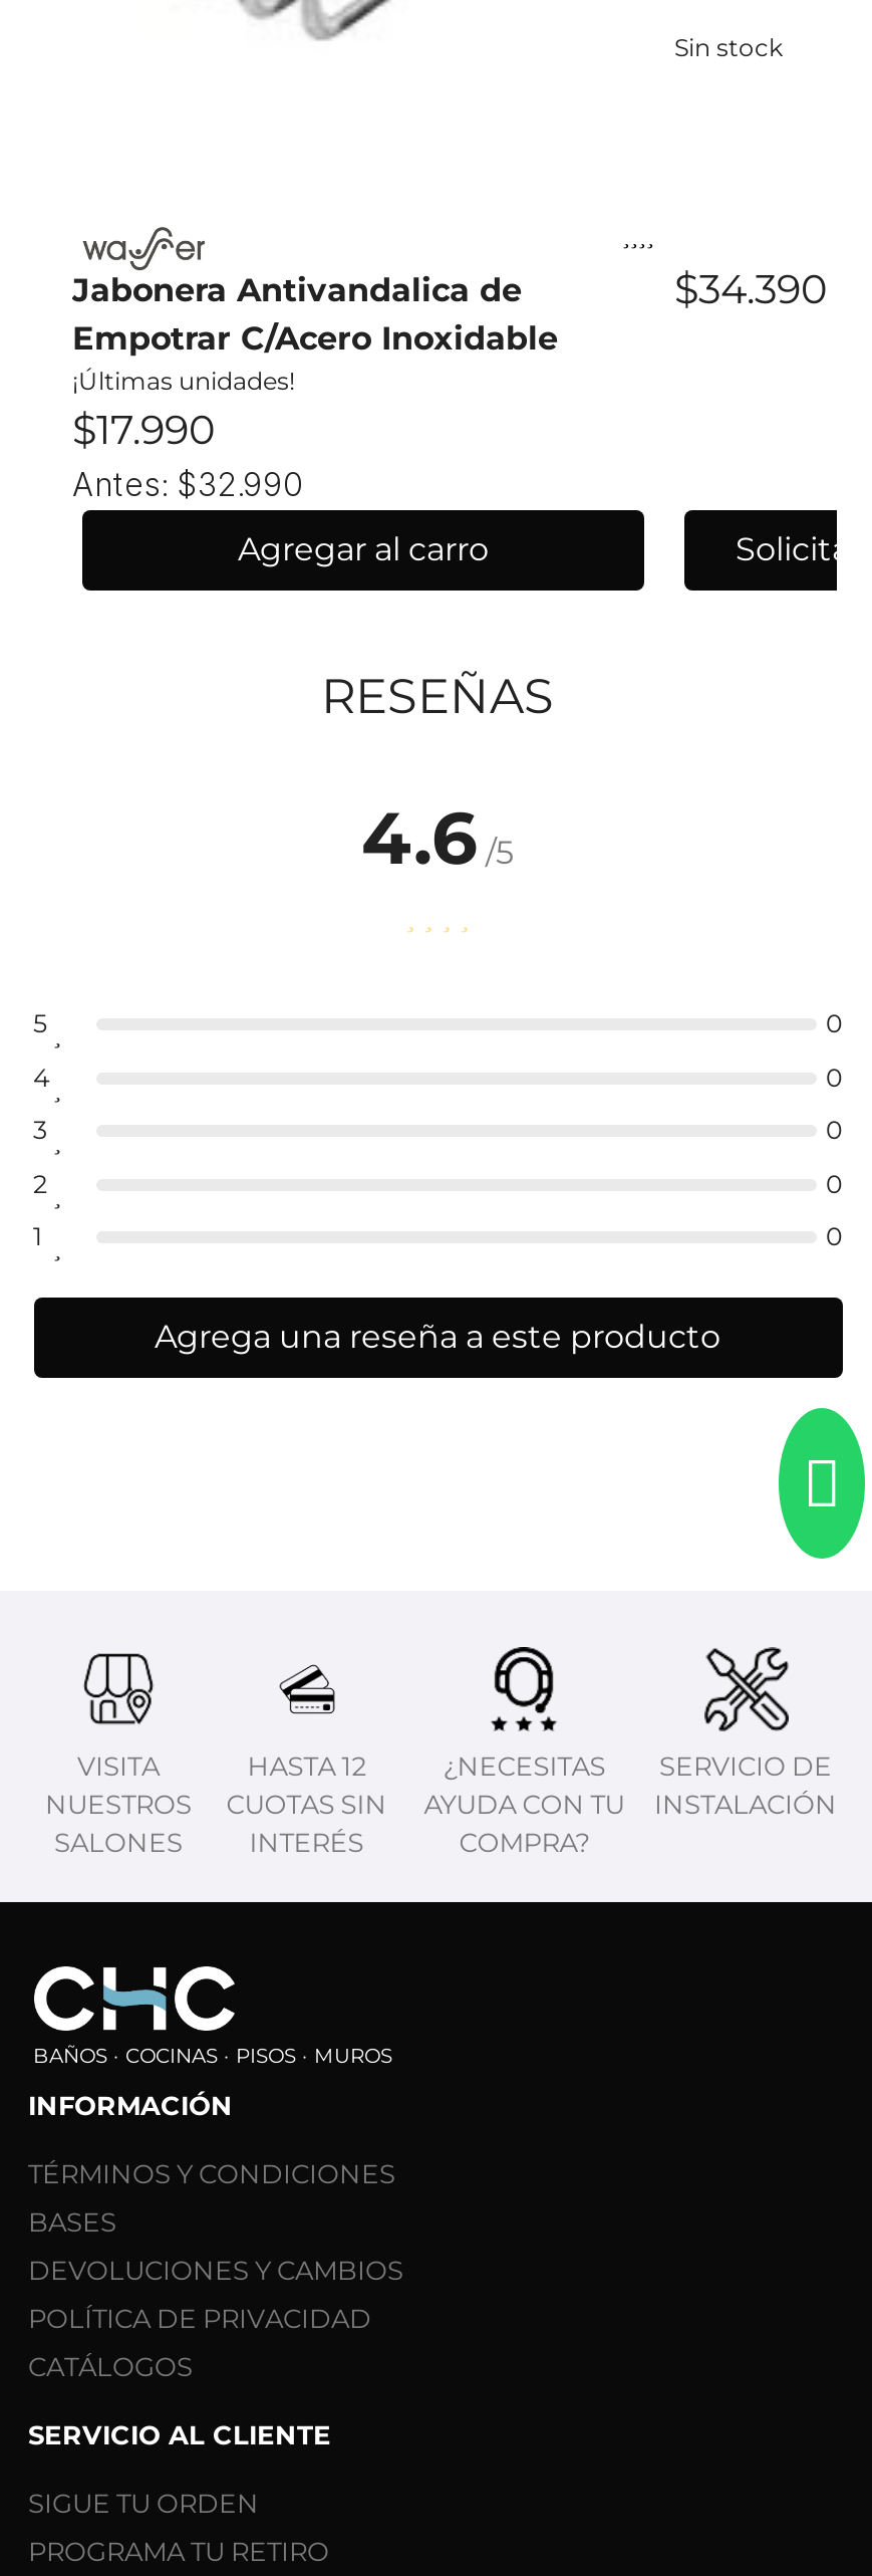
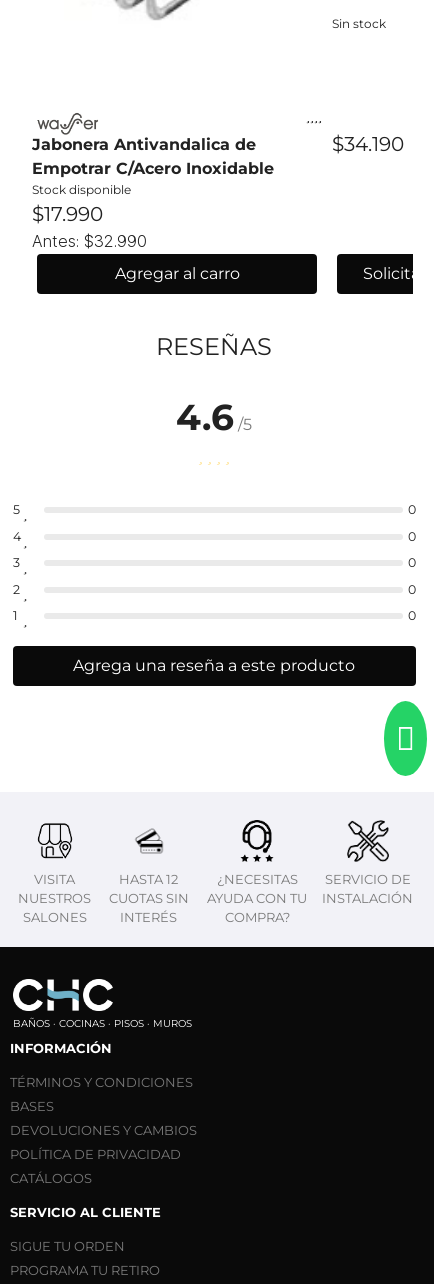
- $34.390
+ $34.190

- ¡Últimas unidades!
+ Stock disponible
